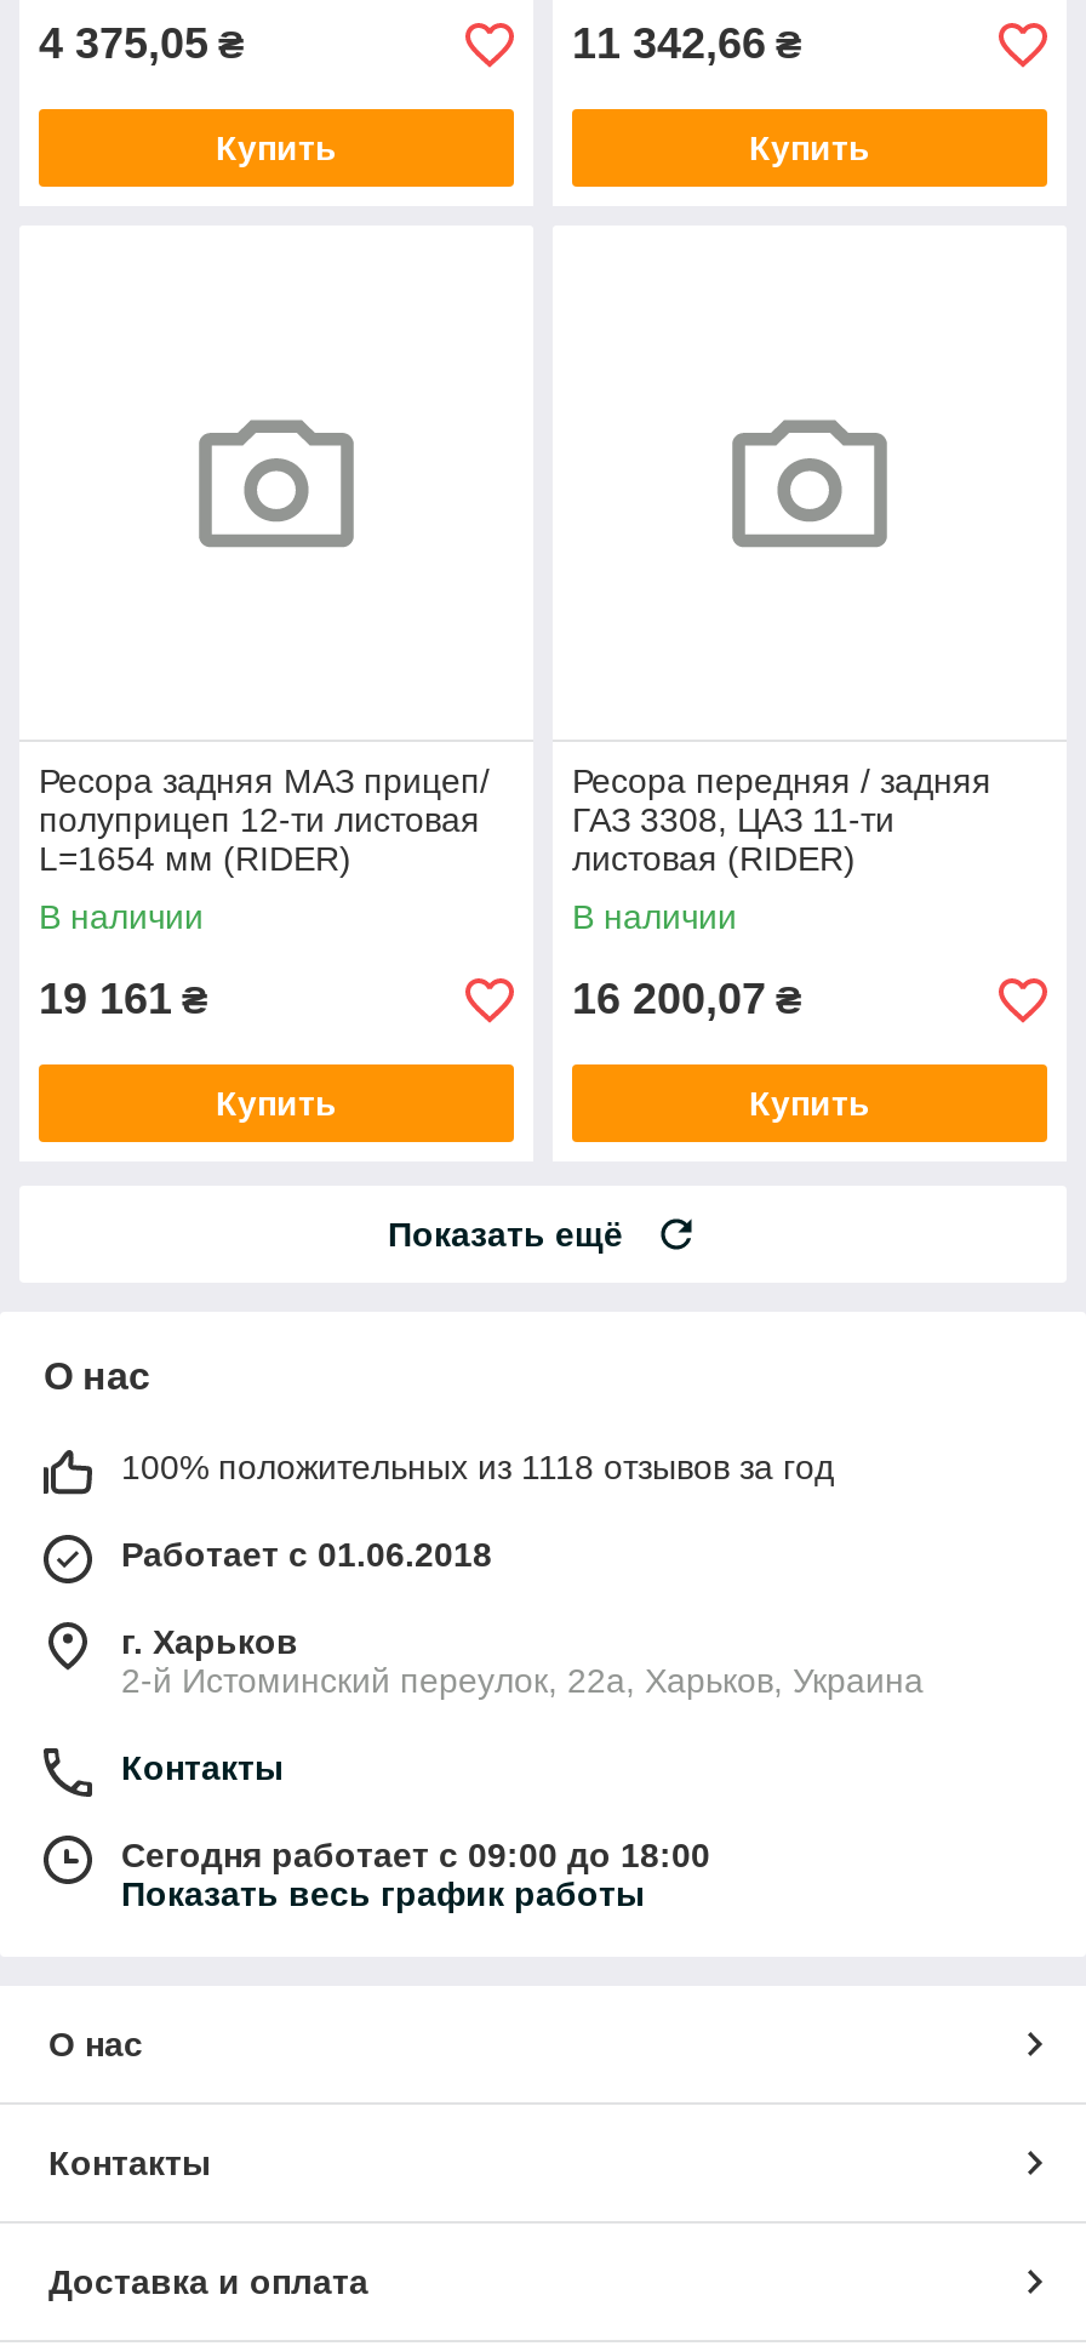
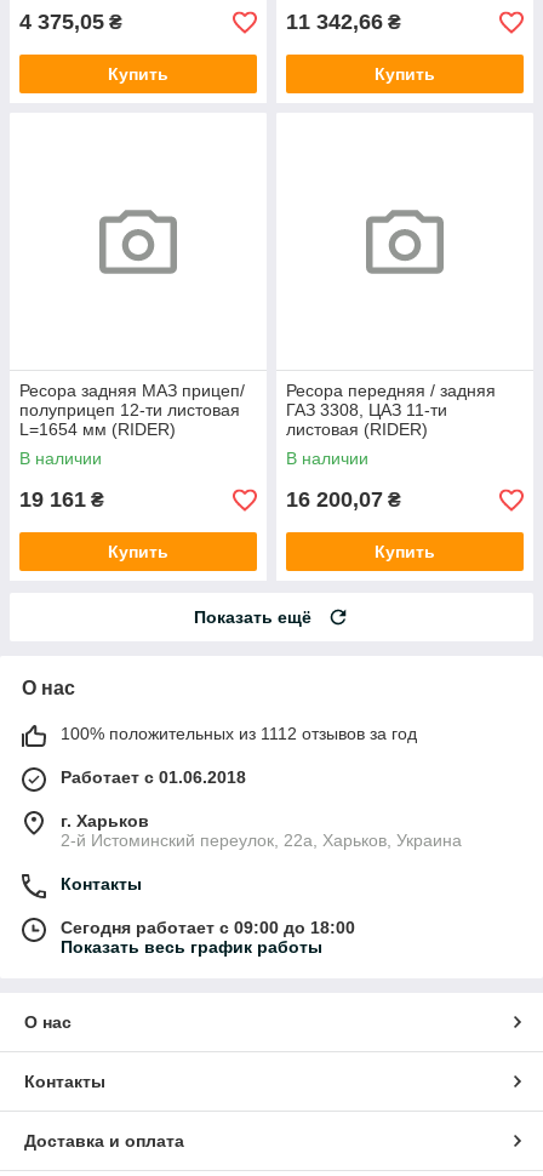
- 100% положительных из 1118 отзывов за год
+ 100% положительных из 1112 отзывов за год
